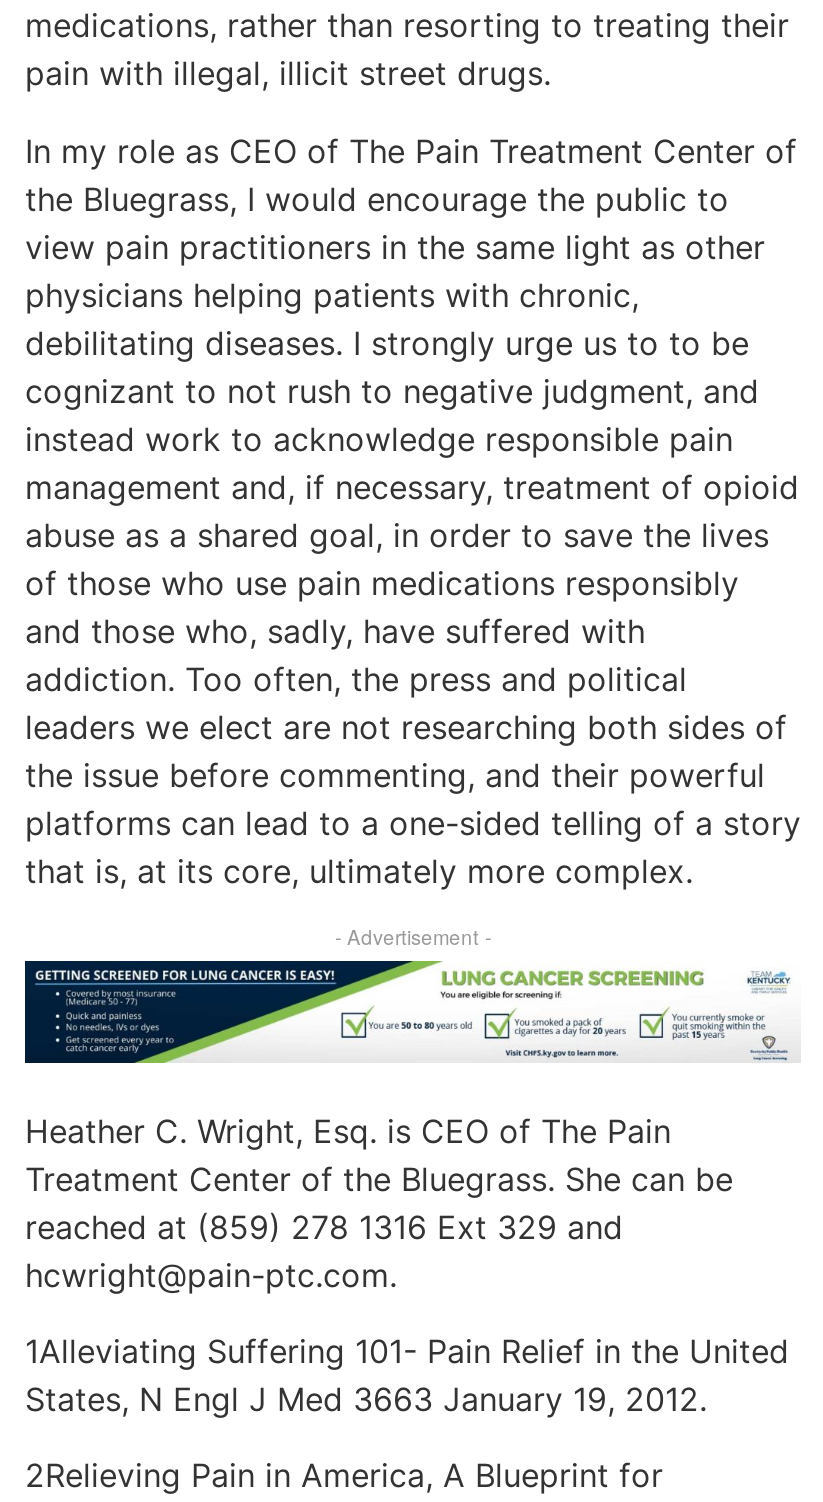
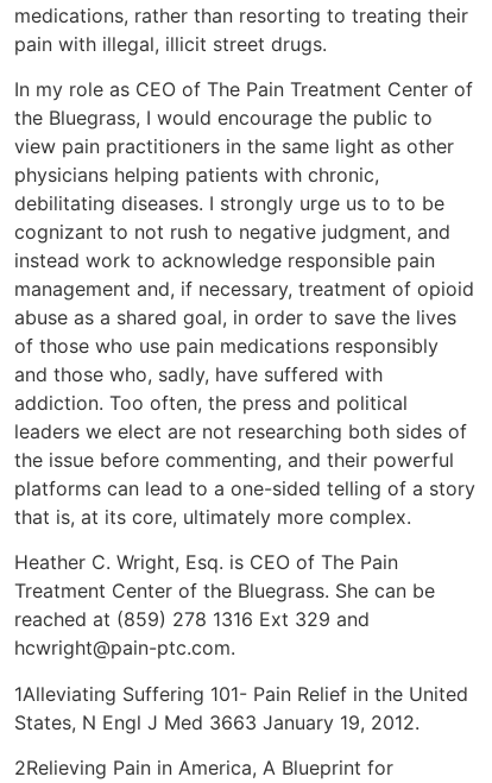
- - Advertisement -

- [image]
